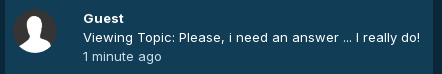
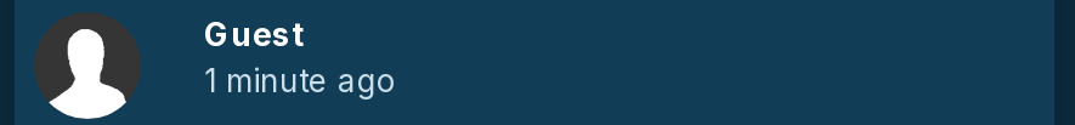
- Viewing Topic: Please, i need an answer ... I really do!
